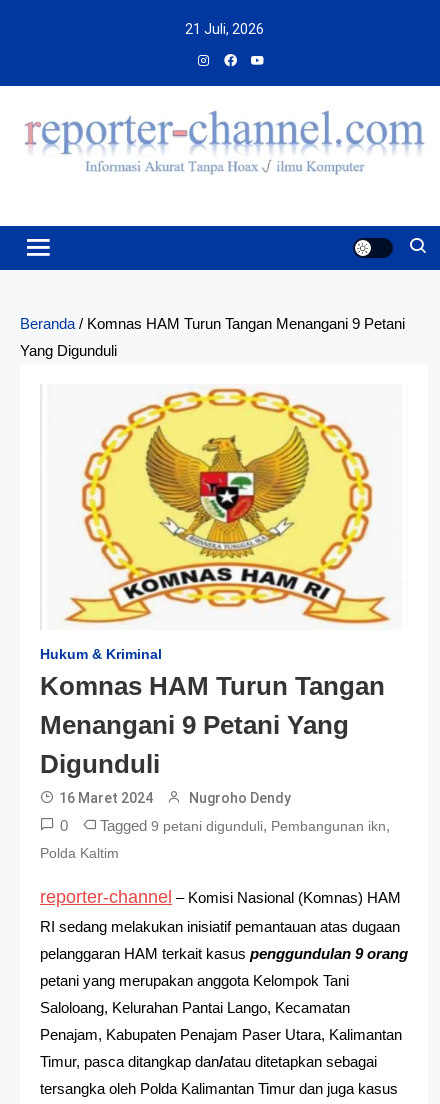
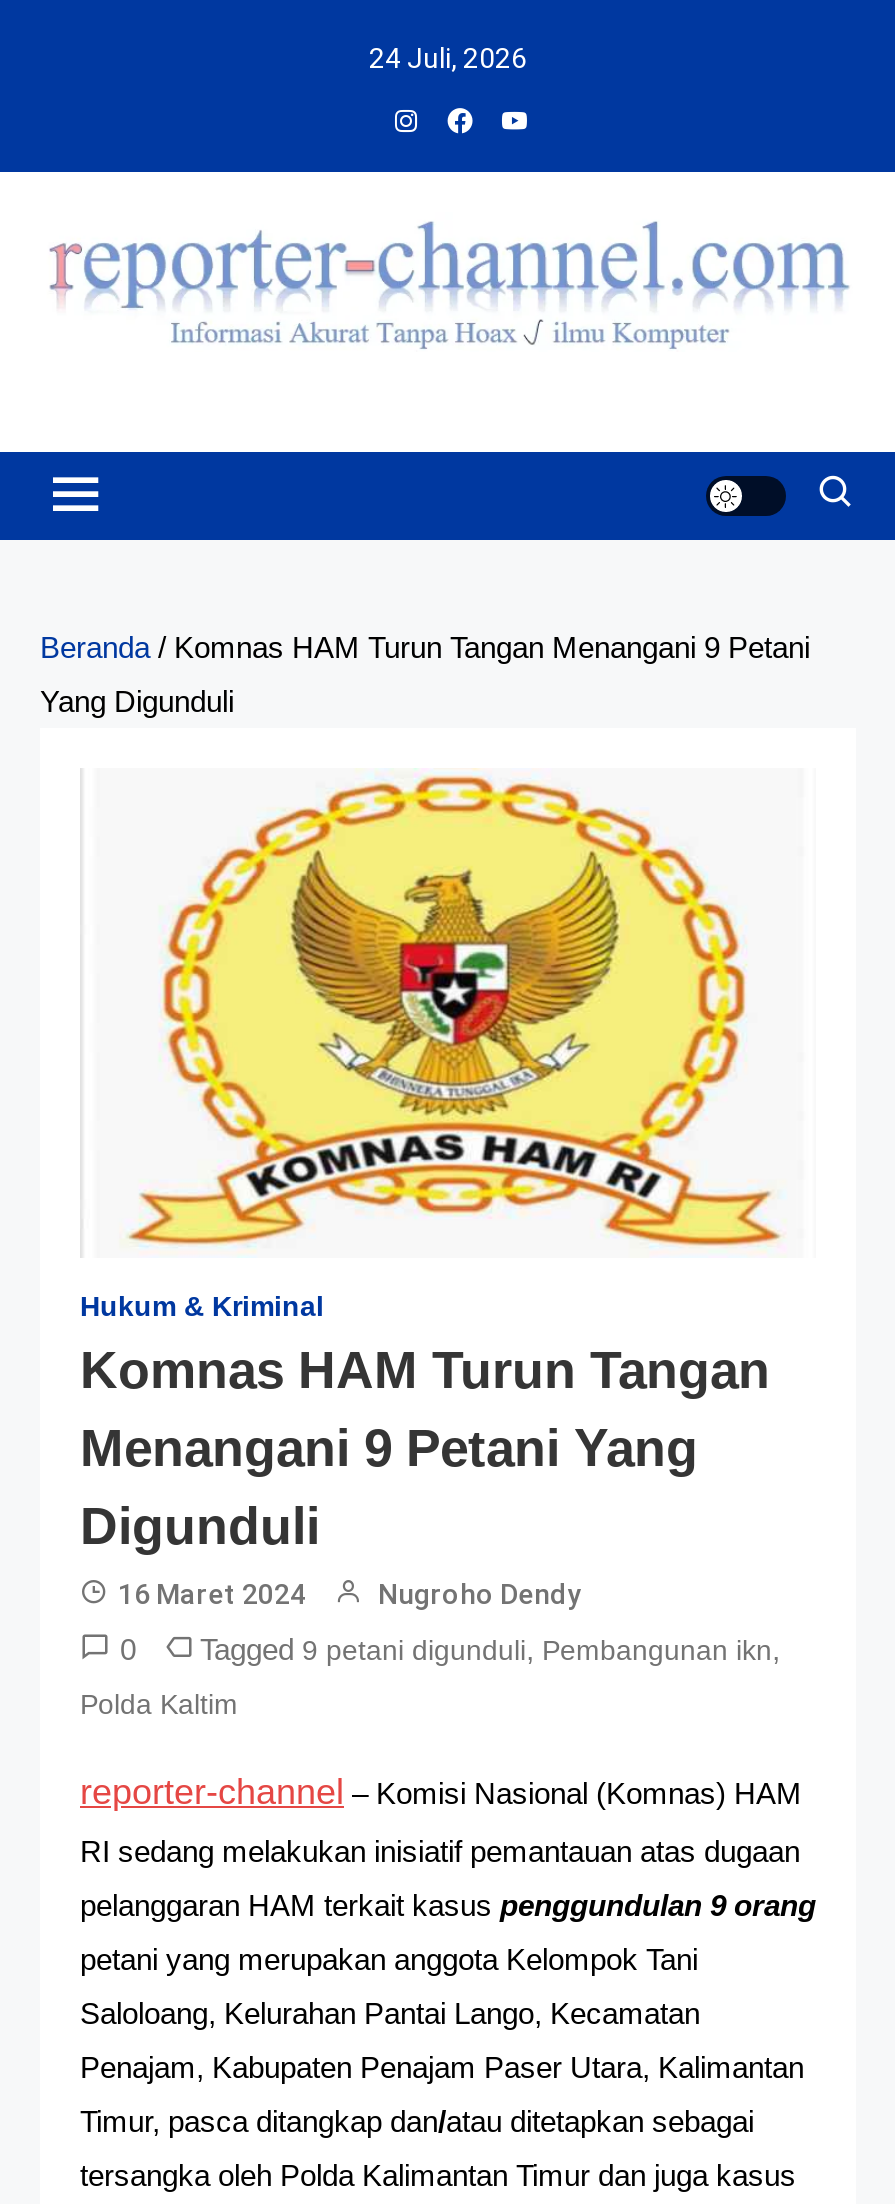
- 21 Juli, 2026
+ 24 Juli, 2026
